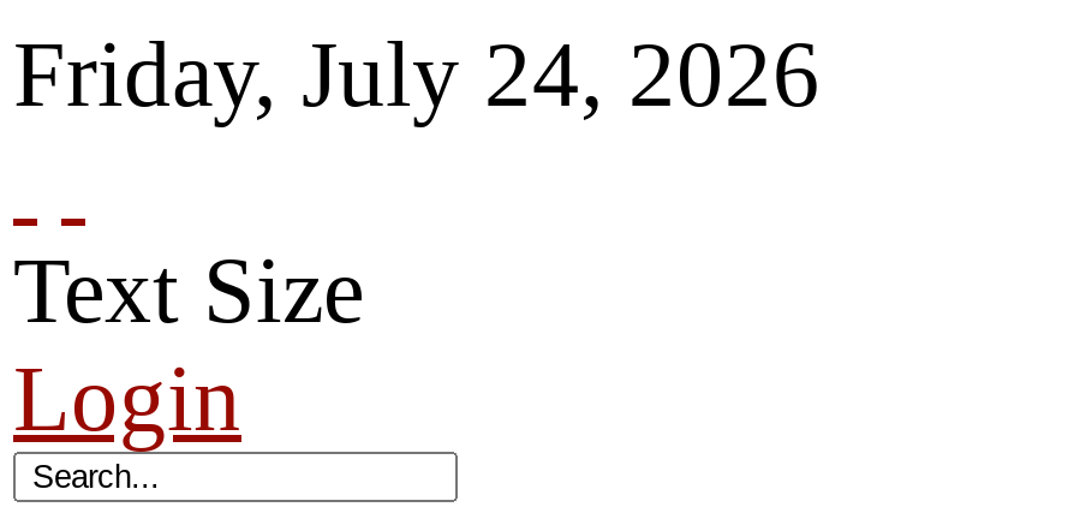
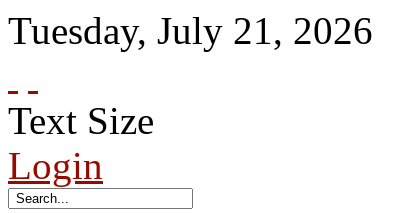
- Friday, July 24, 2026
+ Tuesday, July 21, 2026
